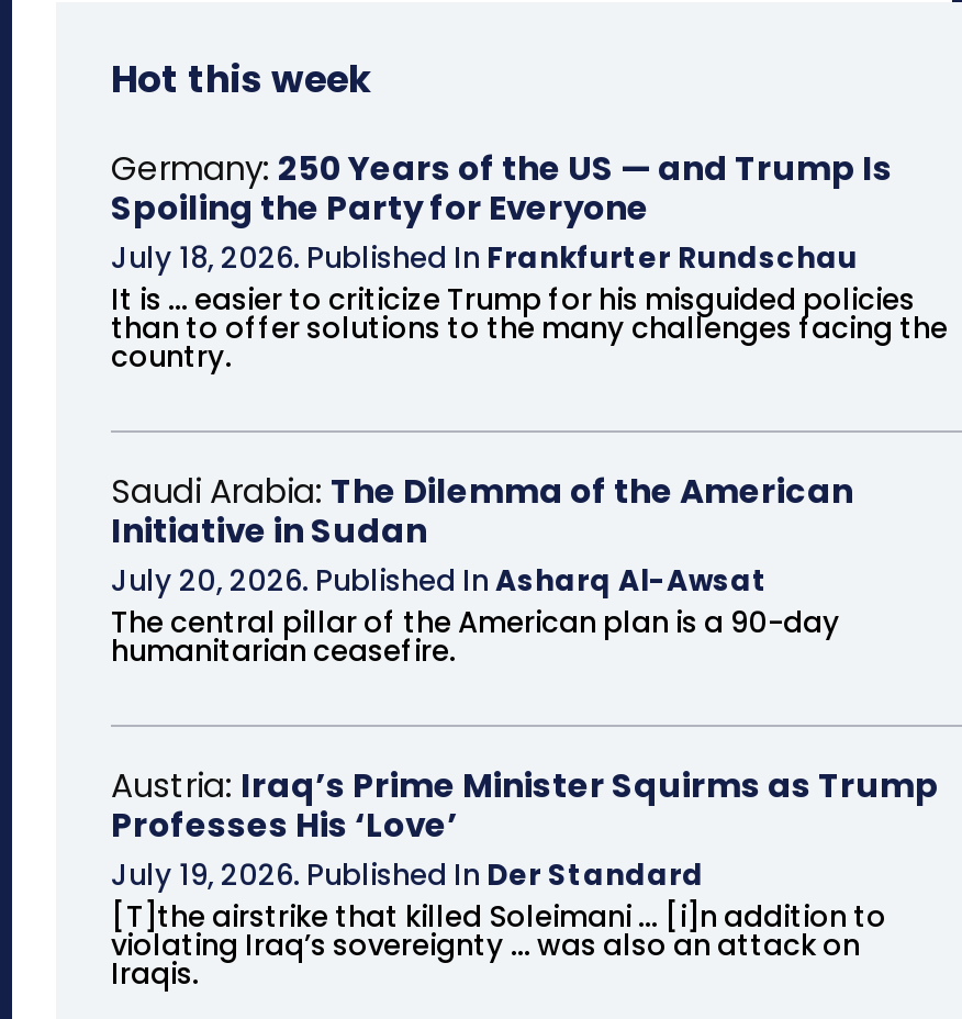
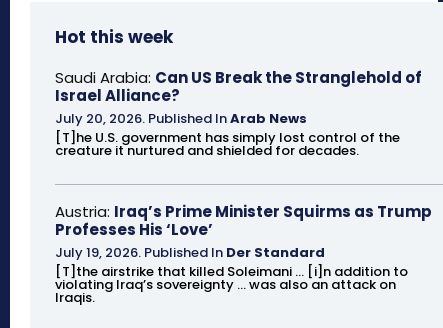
- Germany: 250 Years of the US — and Trump Is
- Spoiling the Party for Everyone
- July 18, 2026. Published In Frankfurter Rundschau
- It is ... easier to criticize Trump for his misguided policies
- than to offer solutions to the many challenges facing the
- country.
- Saudi Arabia: The Dilemma of the American
- Initiative in Sudan
- July 20, 2026. Published In Asharq Al-Awsat
- The central pillar of the American plan is a 90-day
- humanitarian ceasefire.
+ Saudi Arabia: Can US Break the Stranglehold of
+ Israel Alliance?
+ July 20, 2026. Published InArab News
+ [T]he U.S. government has simply lost control of the
+ creature it nurtured and shielded for decades.
